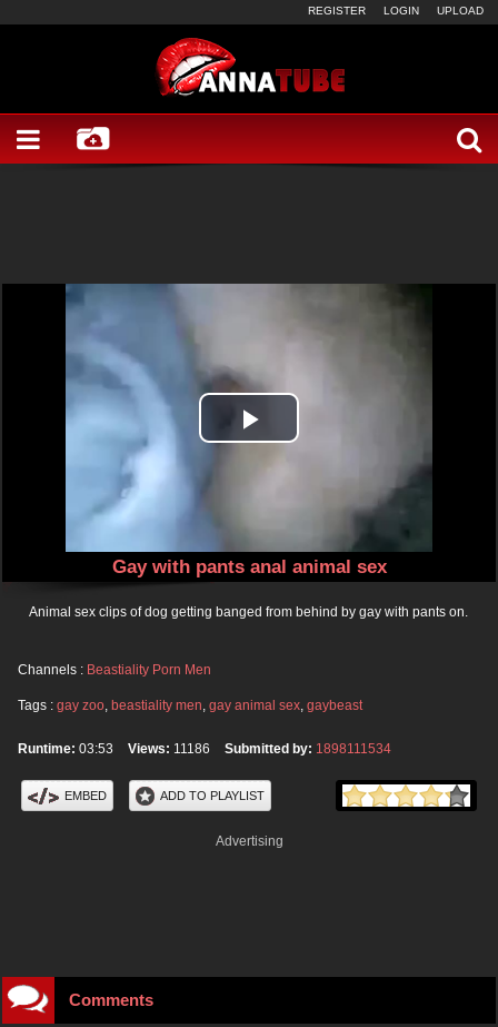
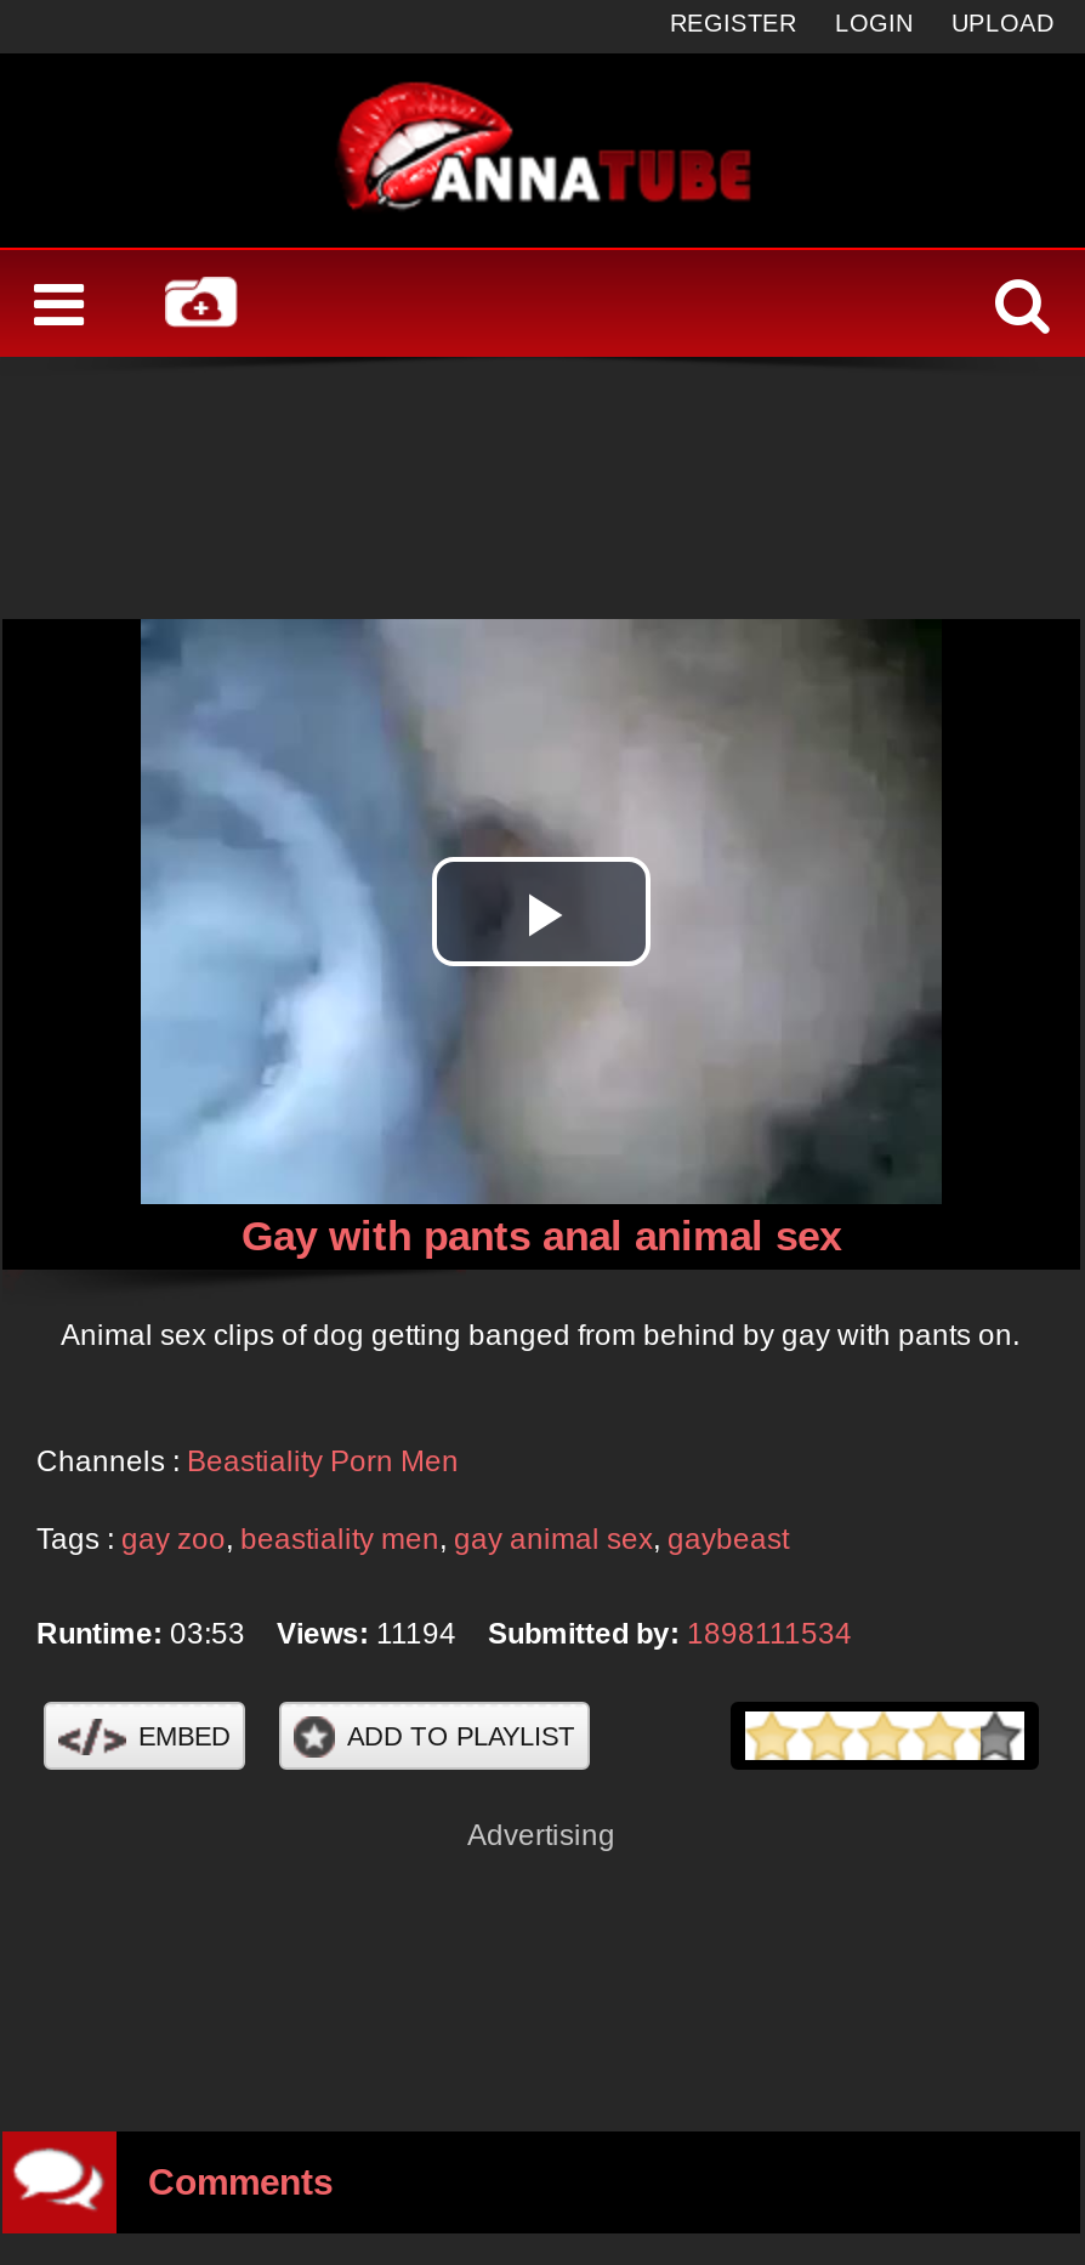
- Runtime: 03:53 Views: 11186 Submitted by: 1898111534
+ Runtime: 03:53 Views: 11194 Submitted by: 1898111534
